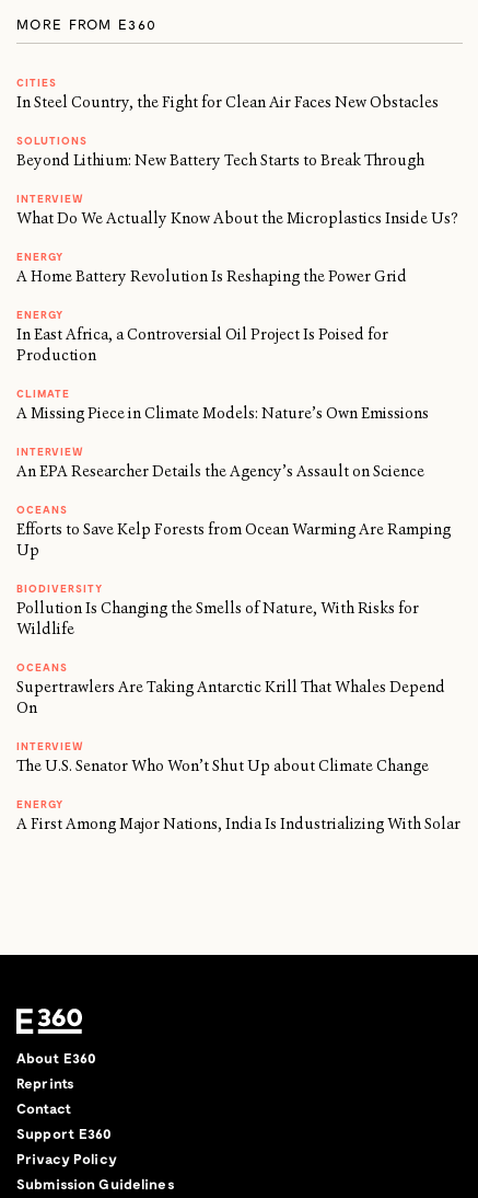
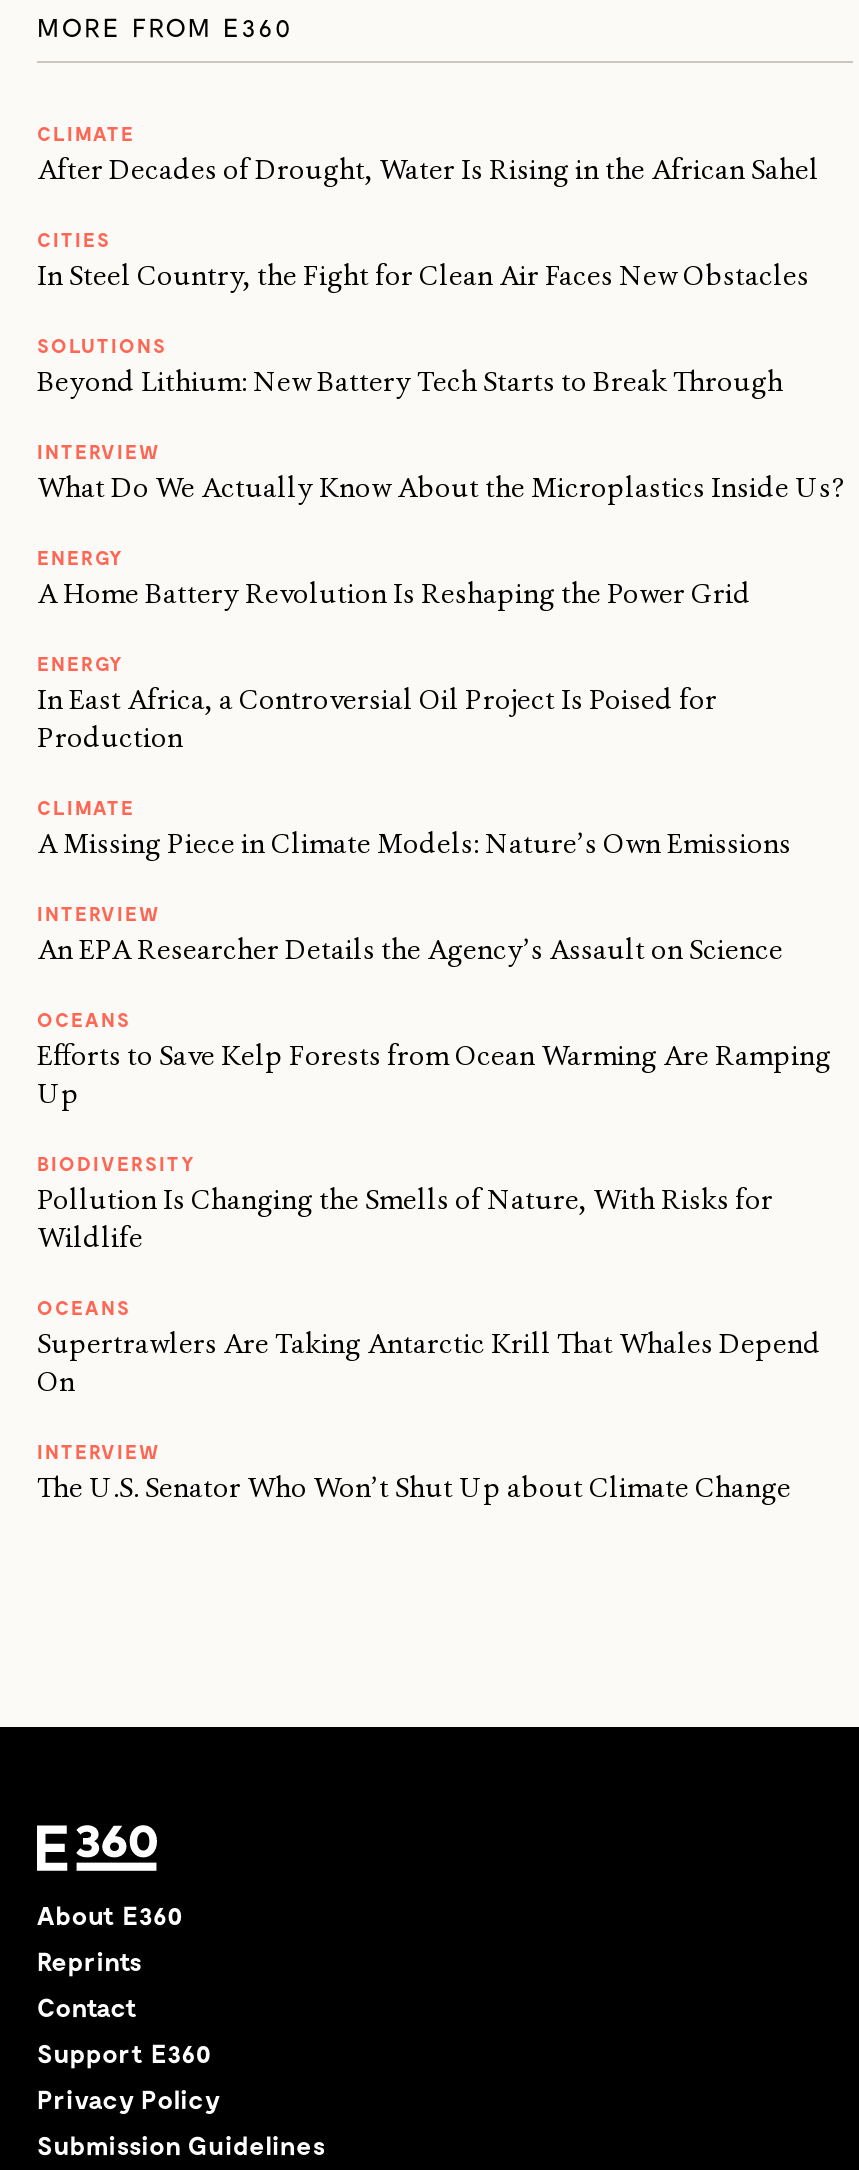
+ CLIMATE
+ After Decades of Drought, Water Is Rising in the African Sahel

moved down: CITIES | In Steel Country, the Fight for Clean Air Faces New Obstacles | SOLUTIONS | ... | INTERVIEW | The U.S. Senator Who Won’t Shut Up about Climate Change

- ENERGY
- A First Among Major Nations, India Is Industrializing With Solar
